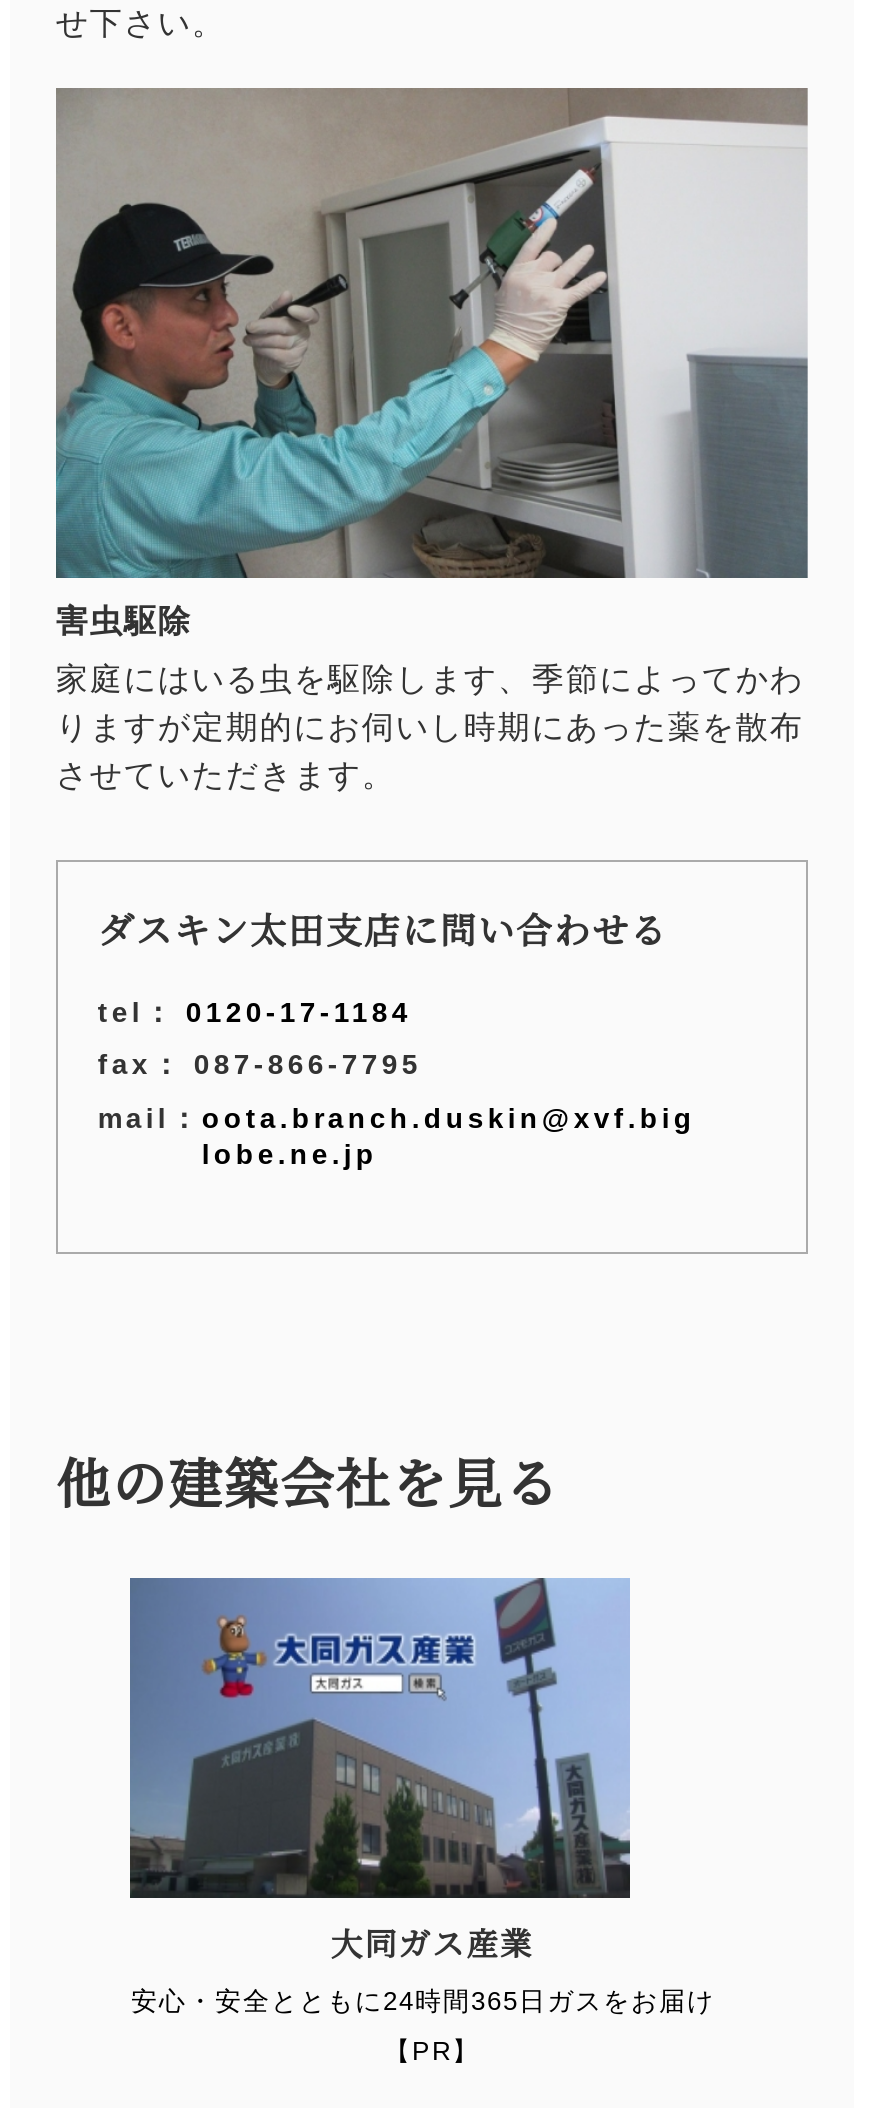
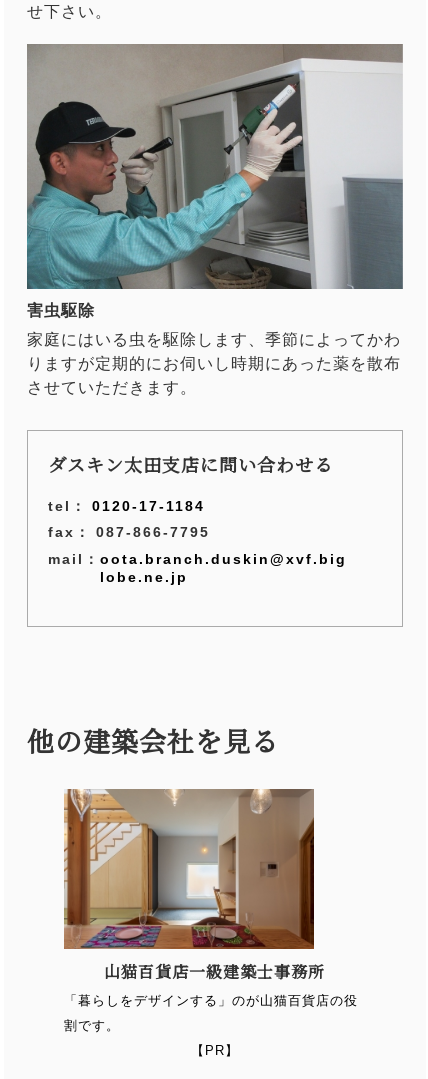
- [image]
- 大同ガス産業
- 安心・安全とともに24時間365日ガスをお届け
+ [image]
+ 山猫百貨店一級建築士事務所
+ 「暮らしをデザインする」のが山猫百貨店の役
+ 割です。
